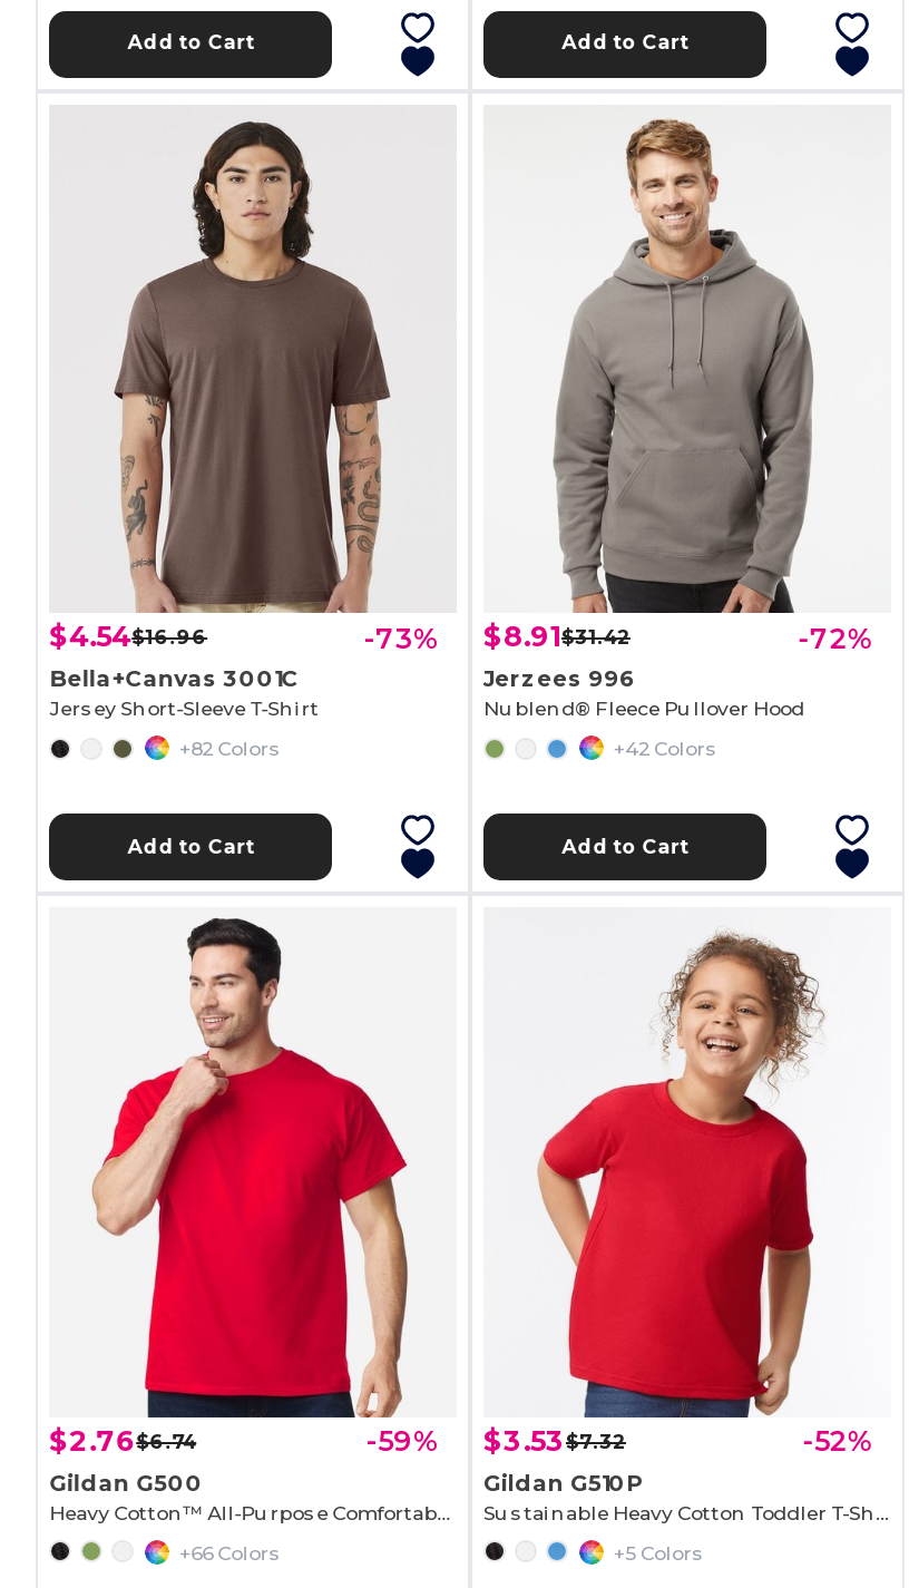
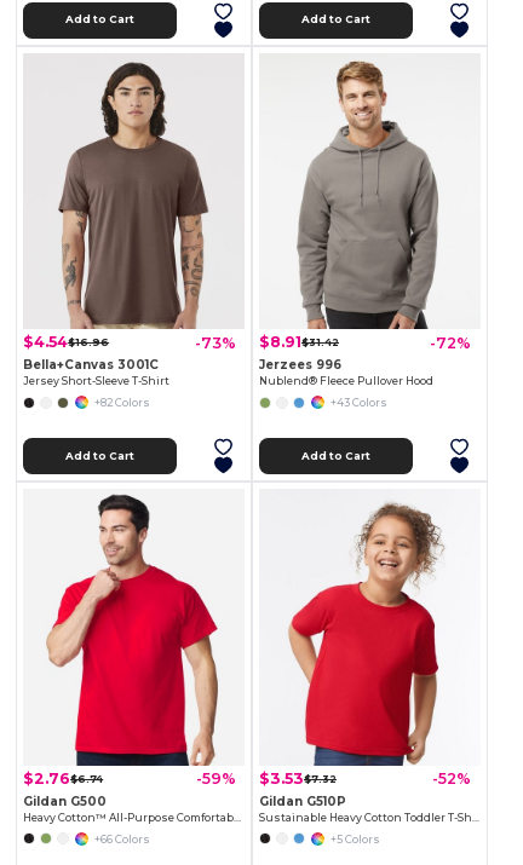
- +42 Colors
+ +43 Colors
